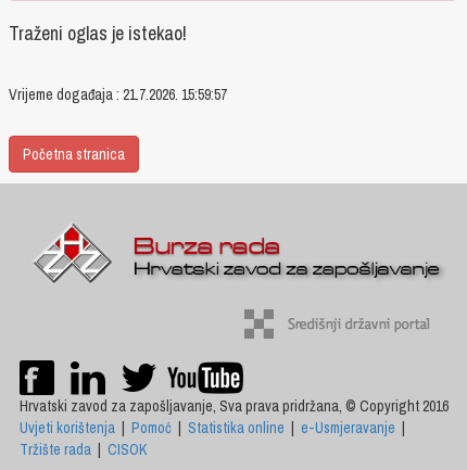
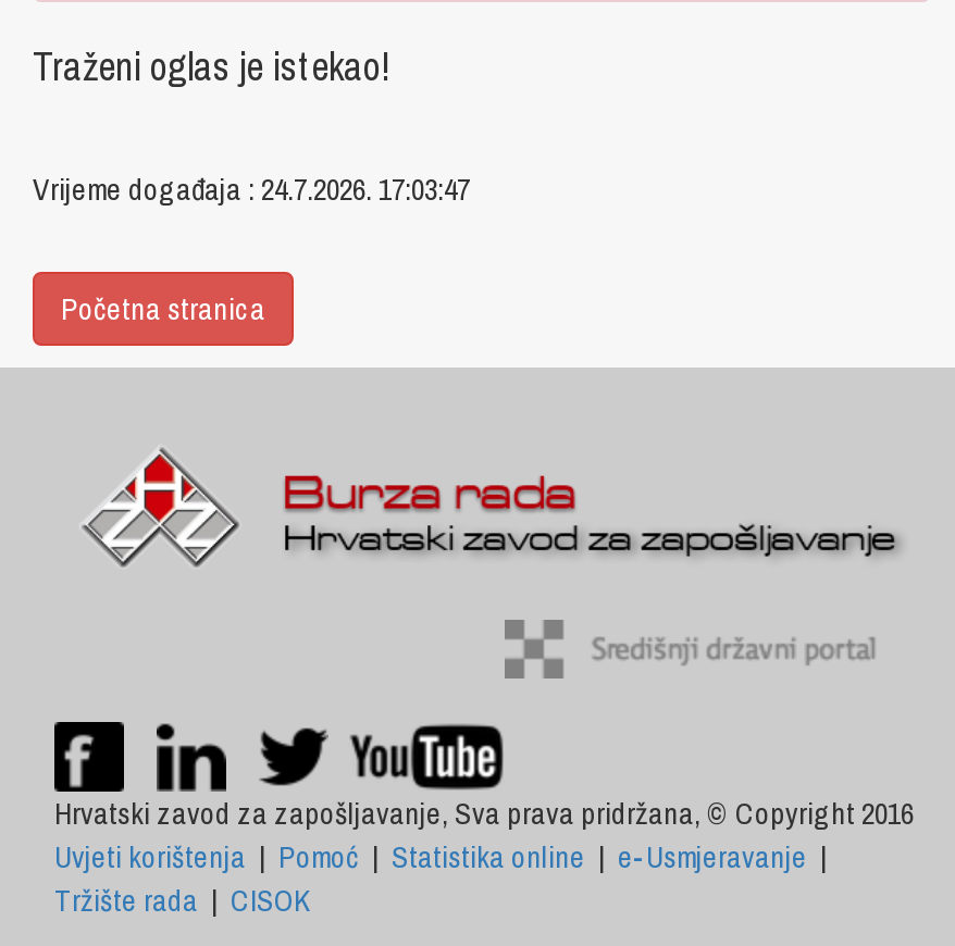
- Vrijeme događaja : 21.7.2026. 15:59:57
+ Vrijeme događaja : 24.7.2026. 17:03:47
